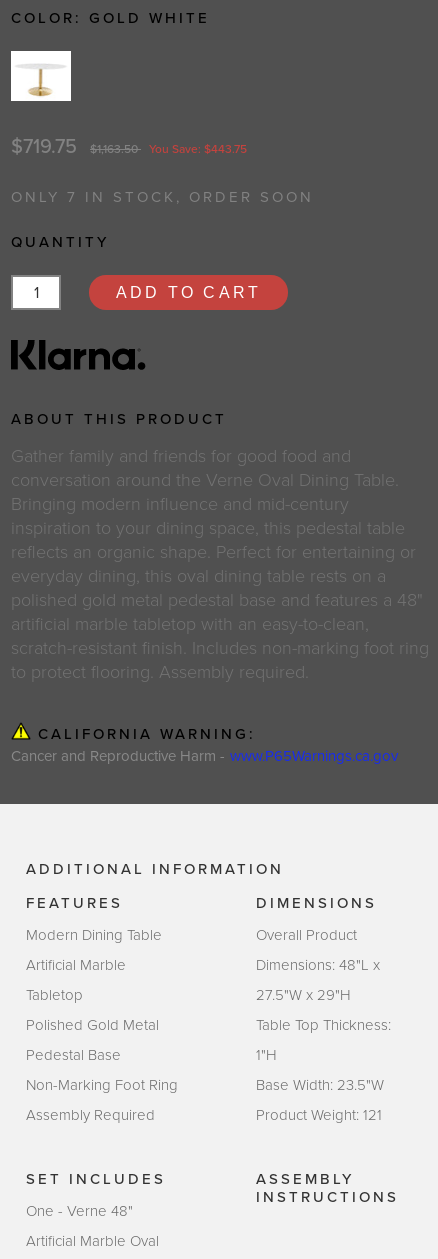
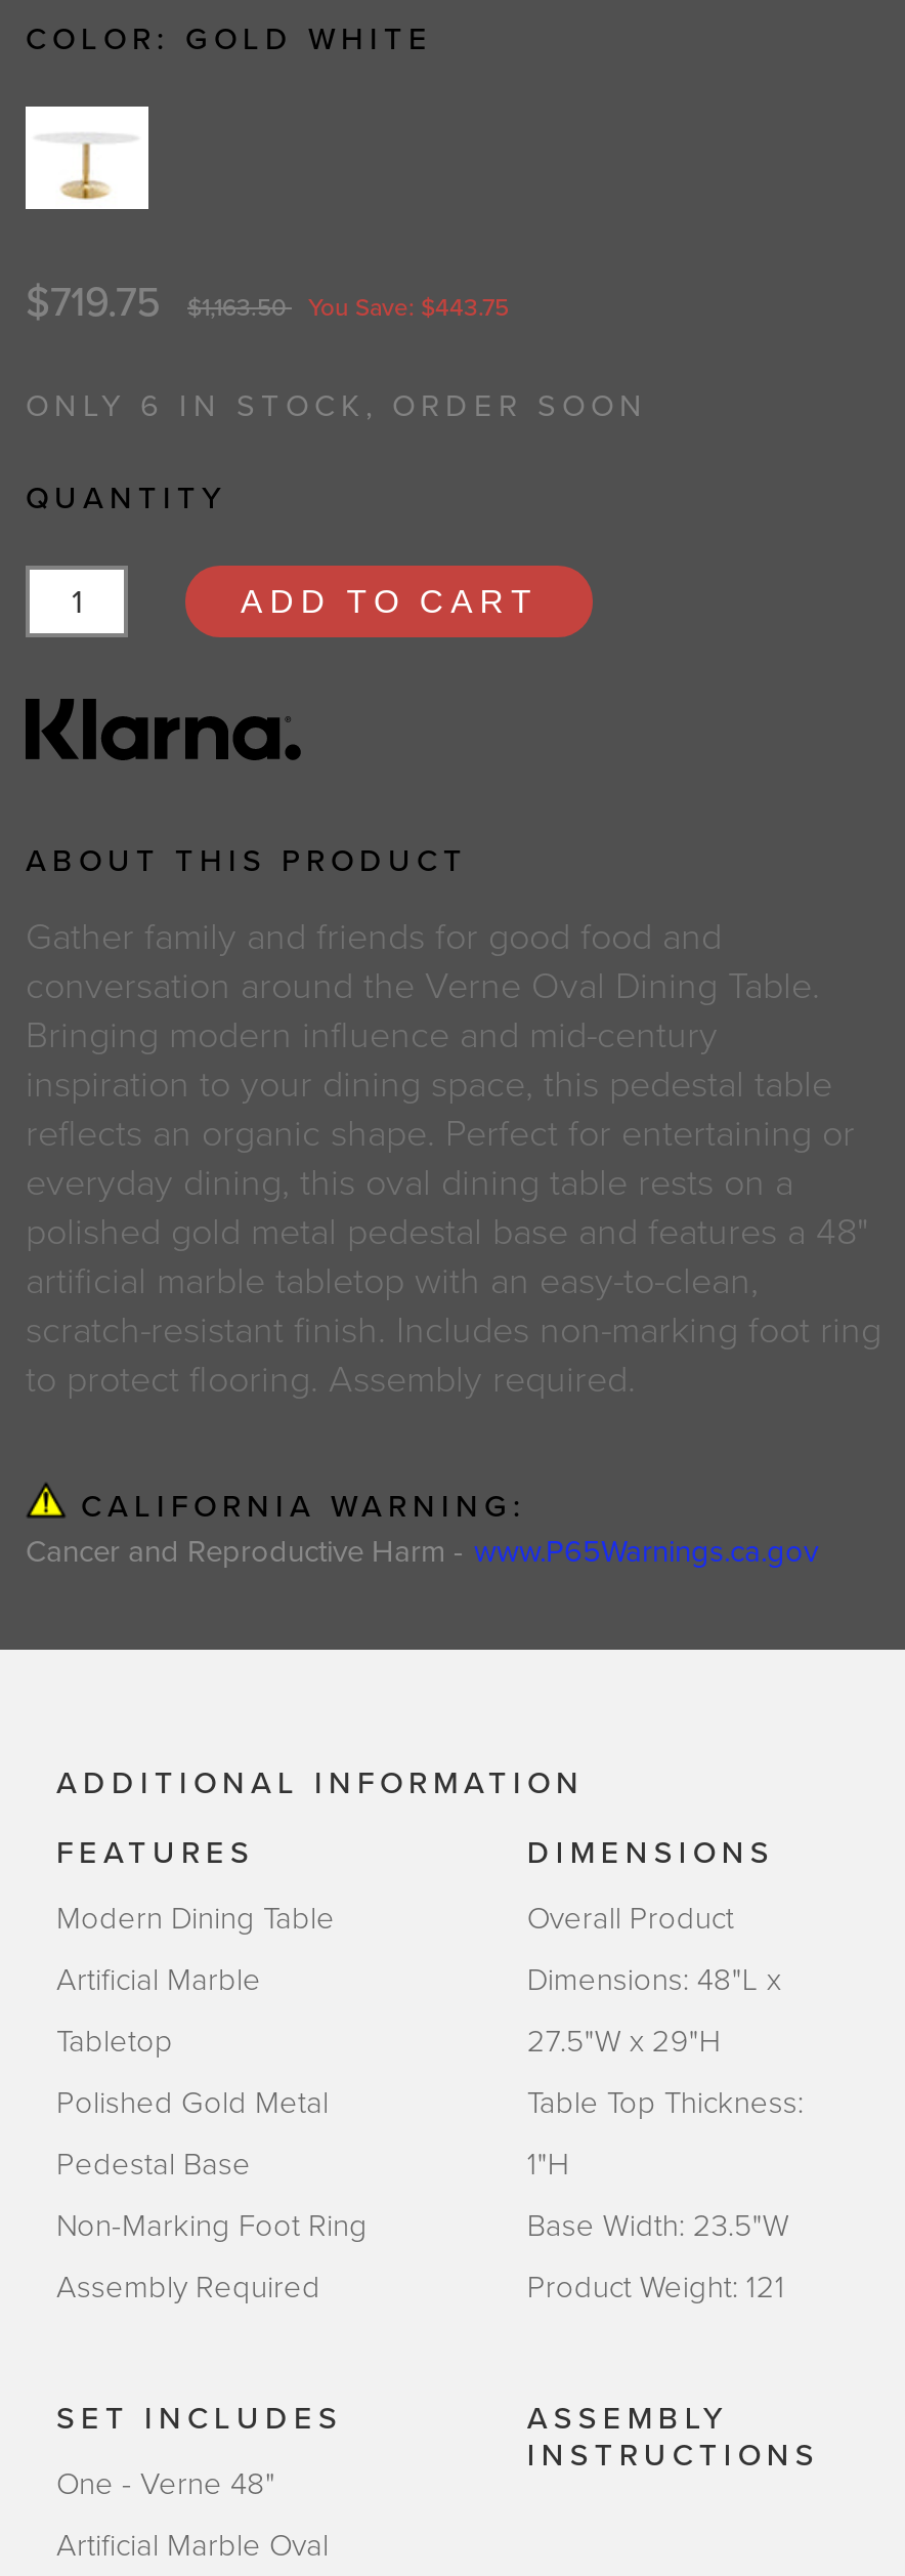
- ONLY 7 IN STOCK, ORDER SOON
+ ONLY 6 IN STOCK, ORDER SOON
